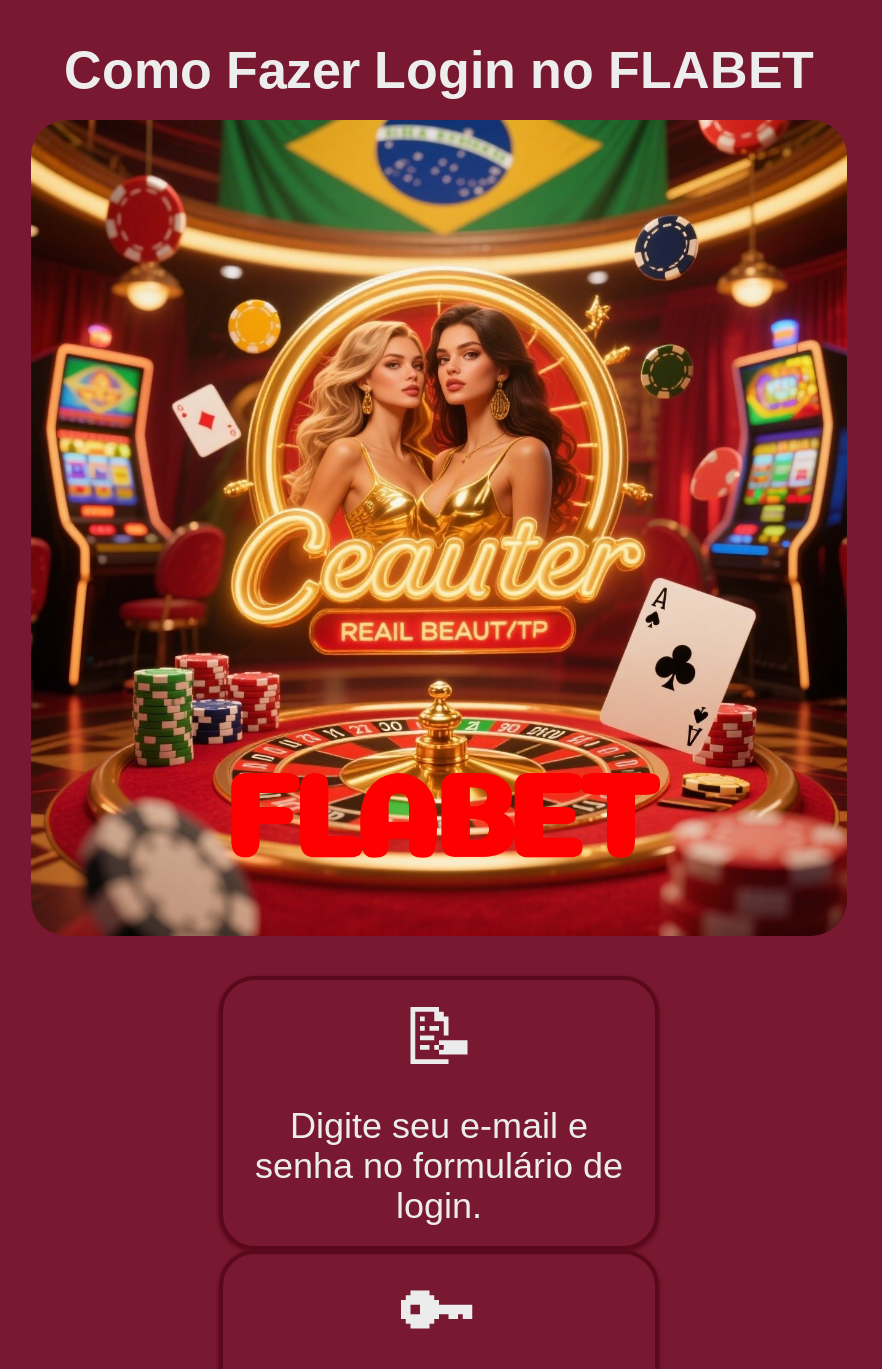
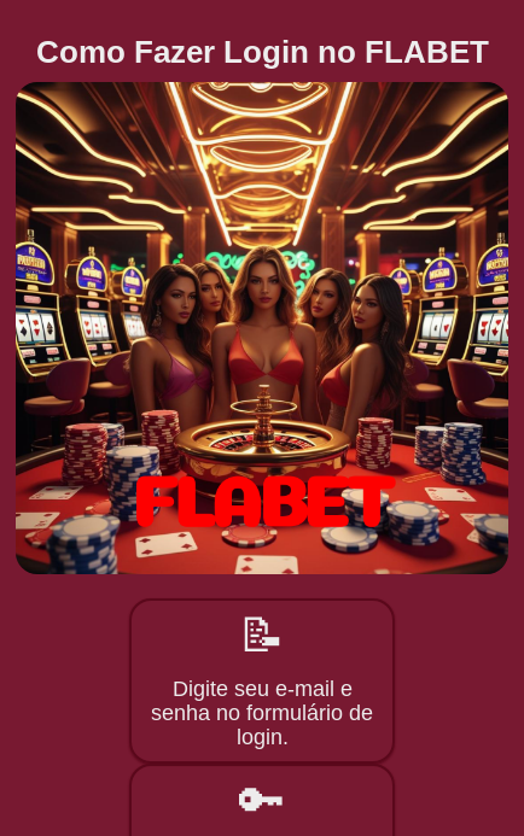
- [image]
+ [image]
